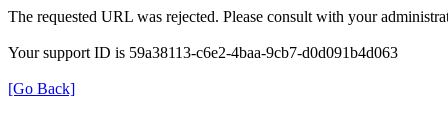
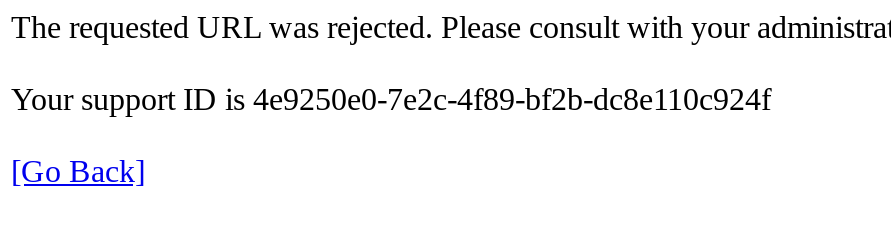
- Your support ID is 59a38113-c6e2-4baa-9cb7-d0d091b4d063
+ Your support ID is 4e9250e0-7e2c-4f89-bf2b-dc8e110c924f
